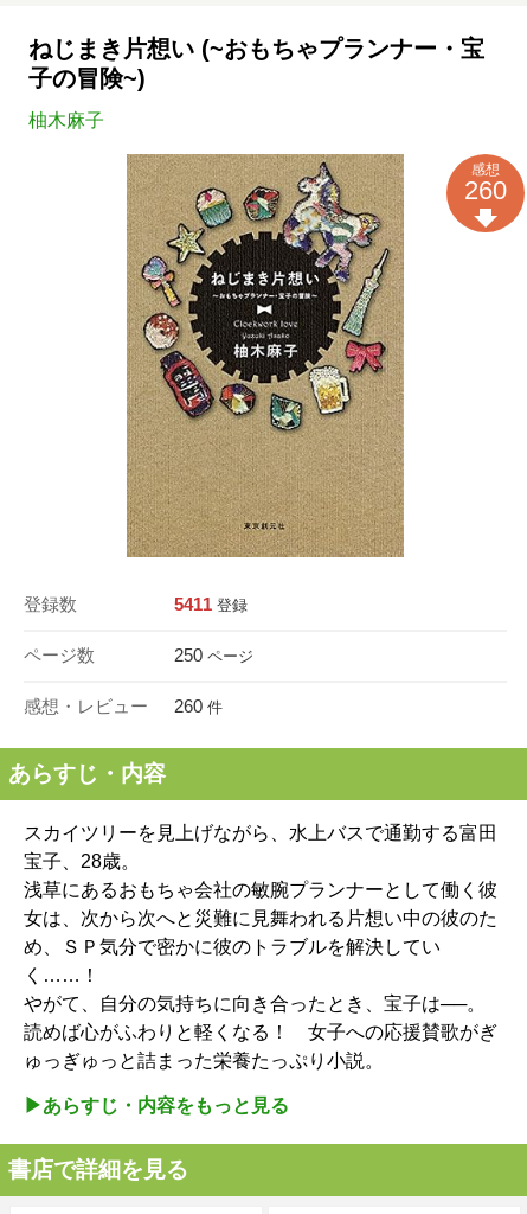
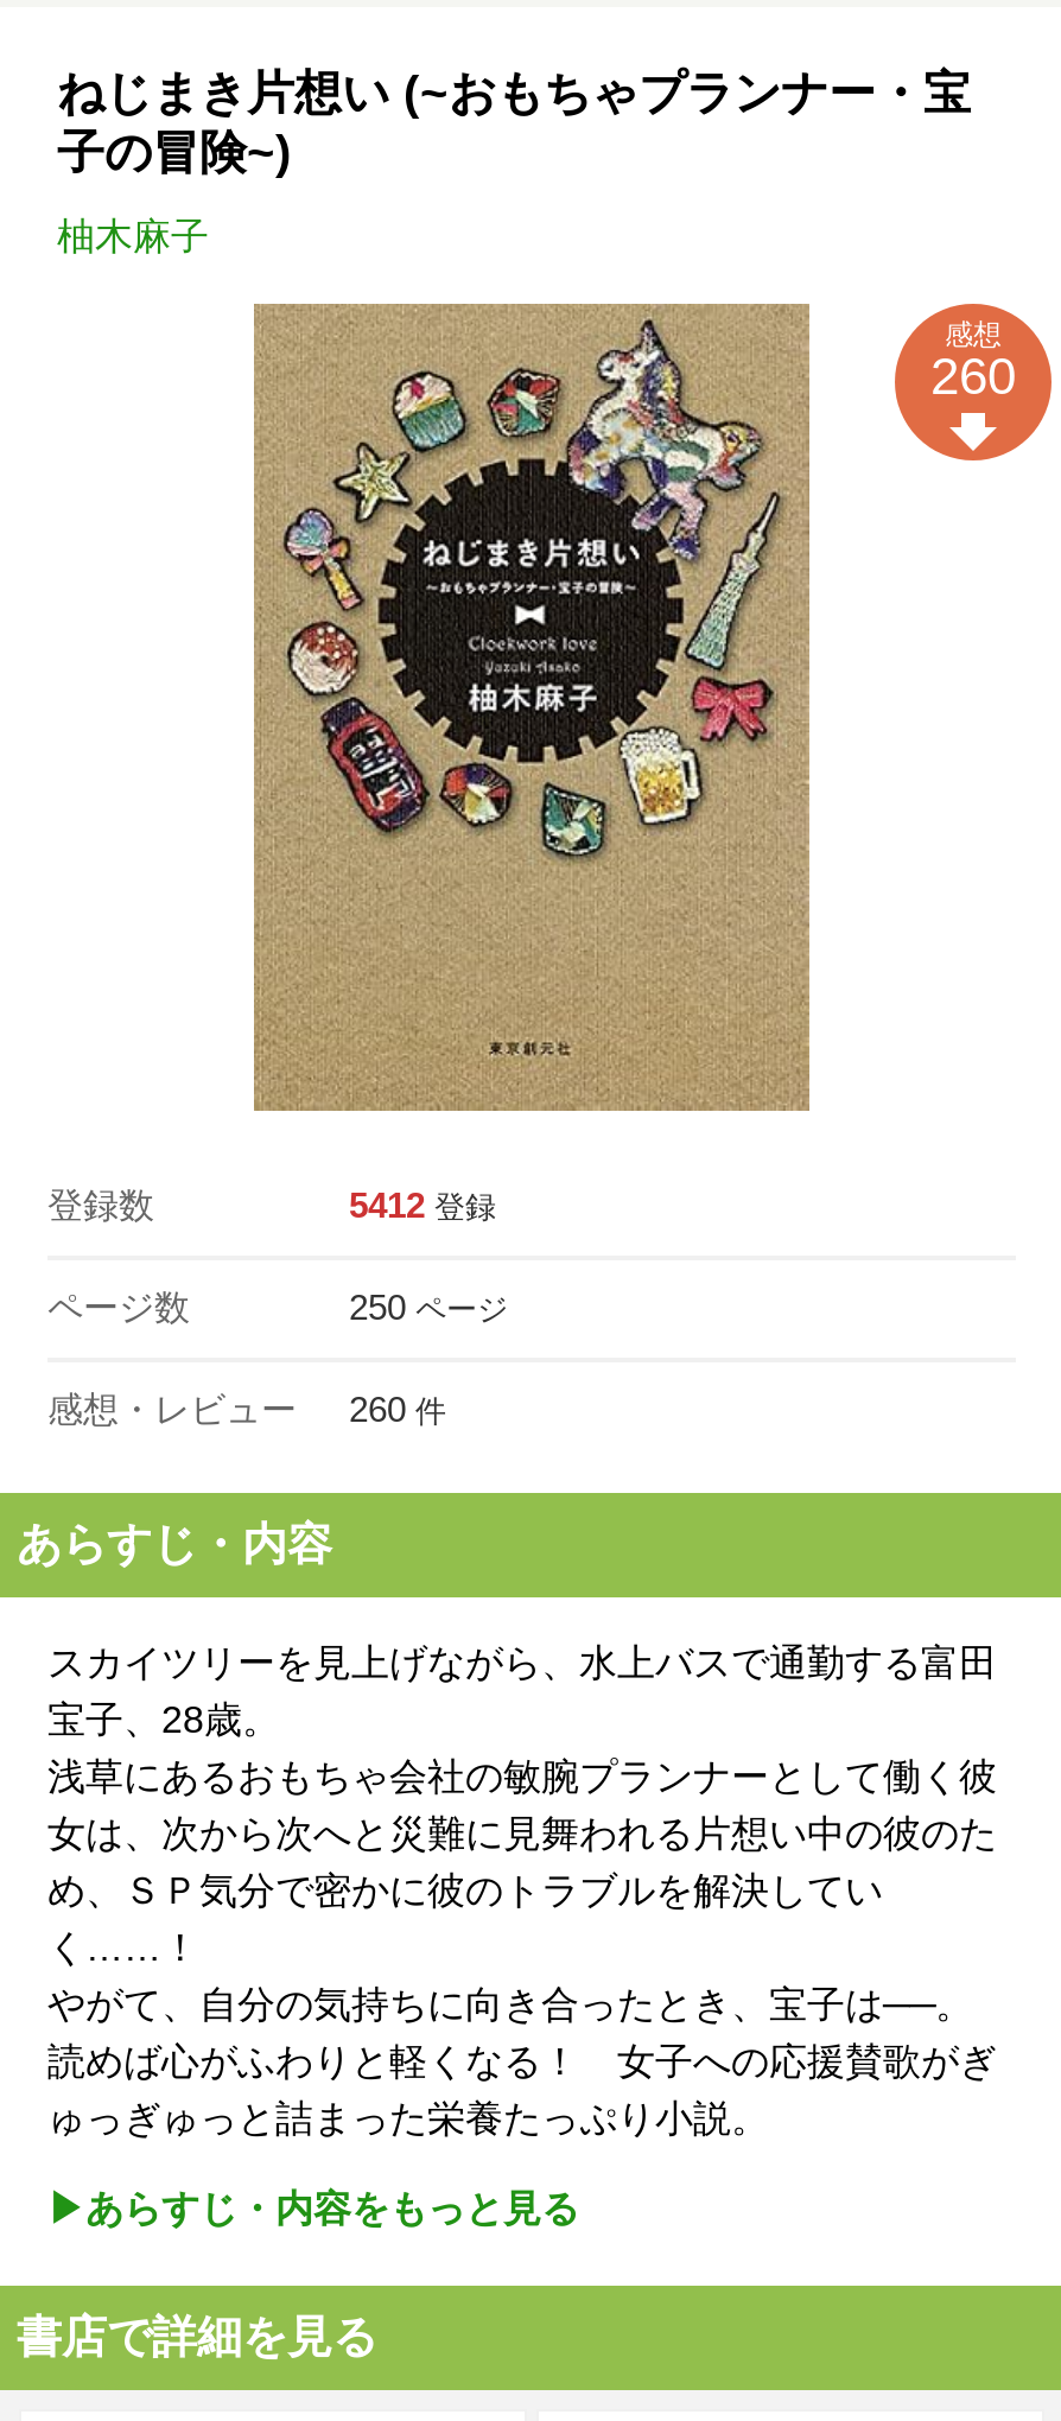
- 5411 登録
+ 5412 登録
